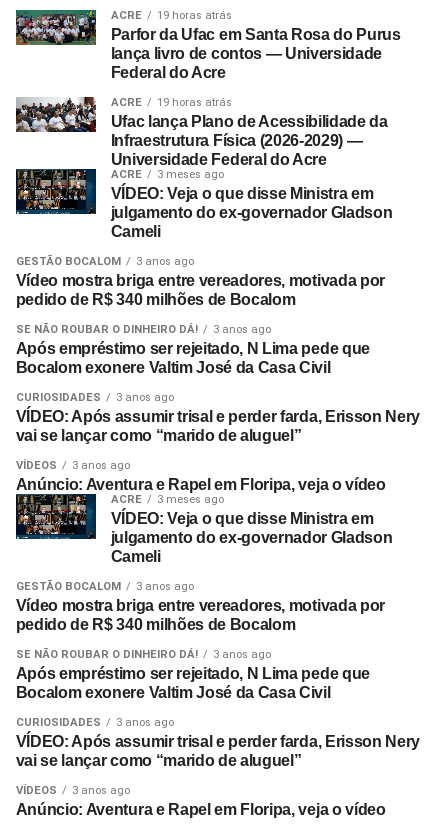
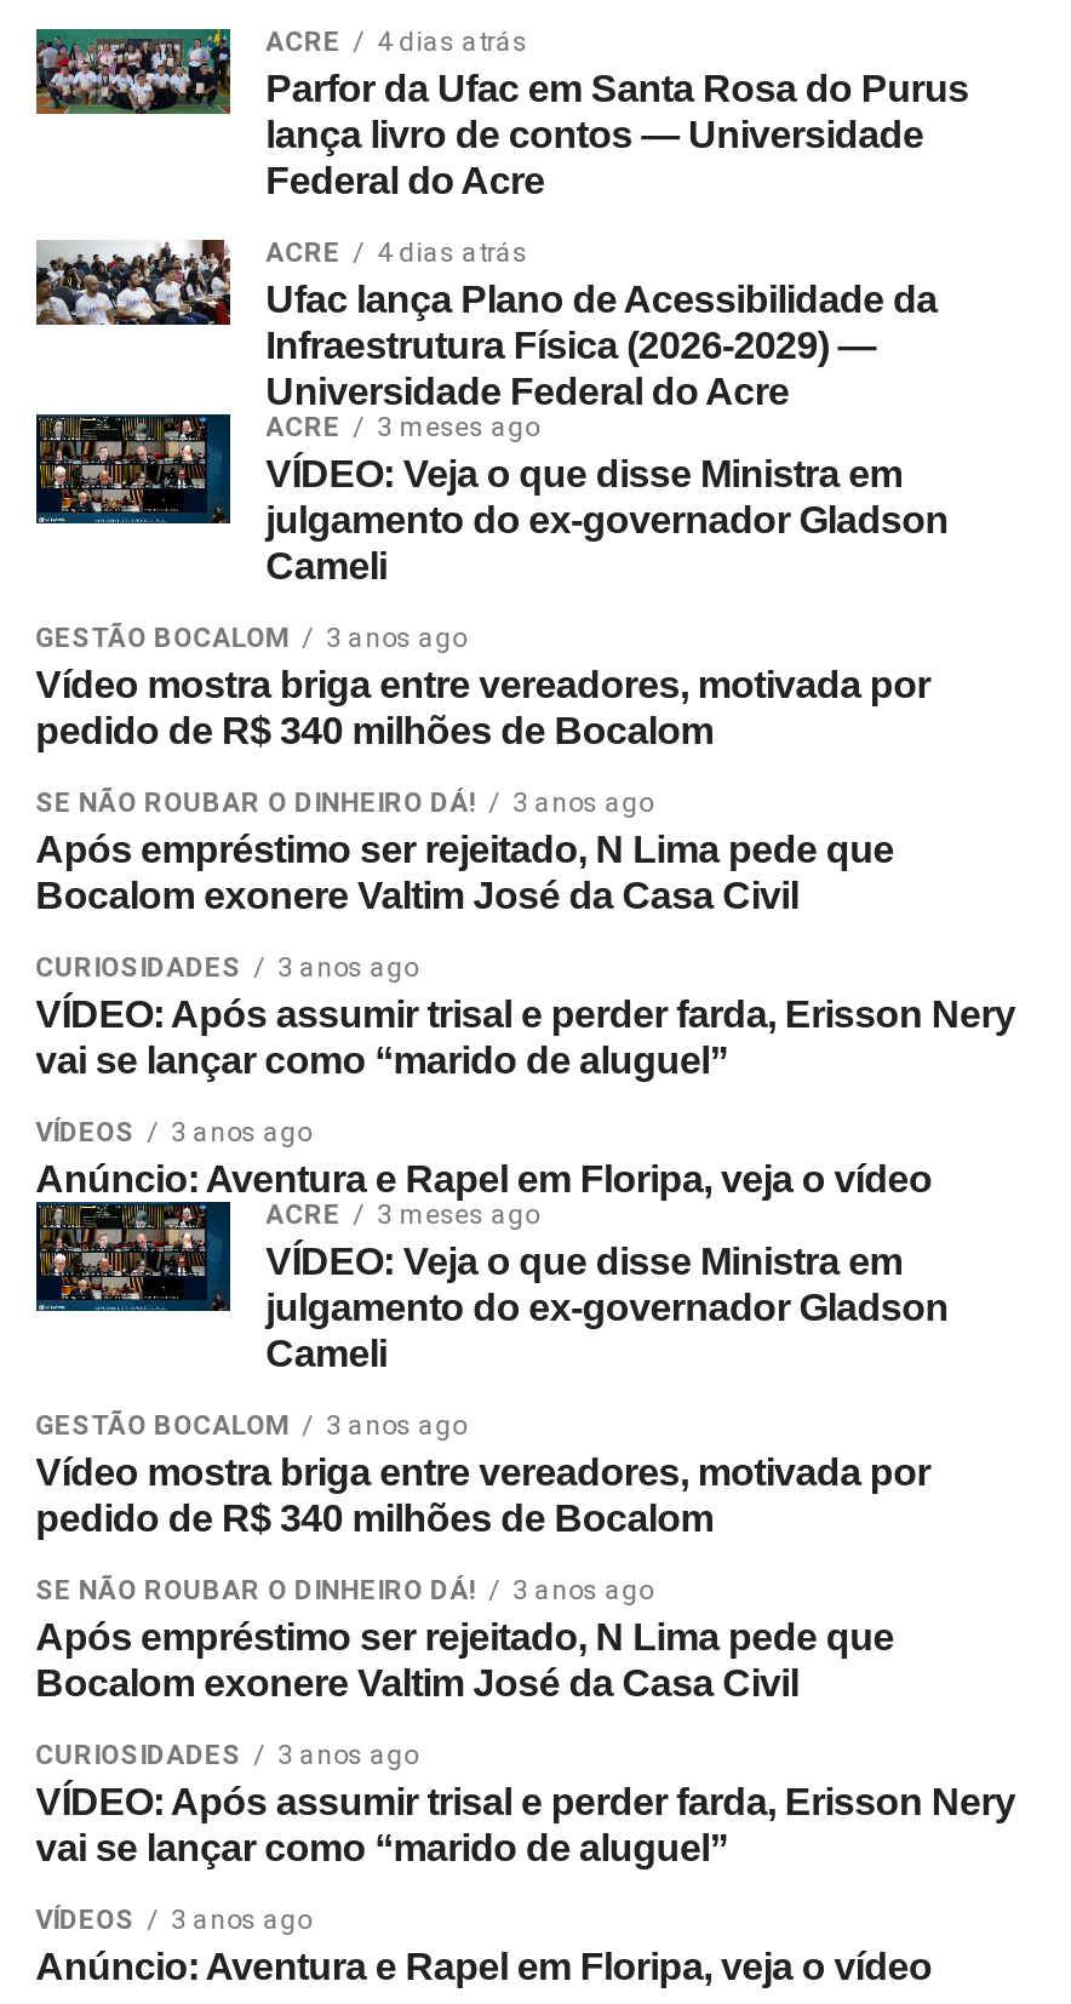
- ACRE 19 horas atrás
+ ACRE 4 dias atrás

- ACRE 19 horas atrás
+ ACRE 4 dias atrás
